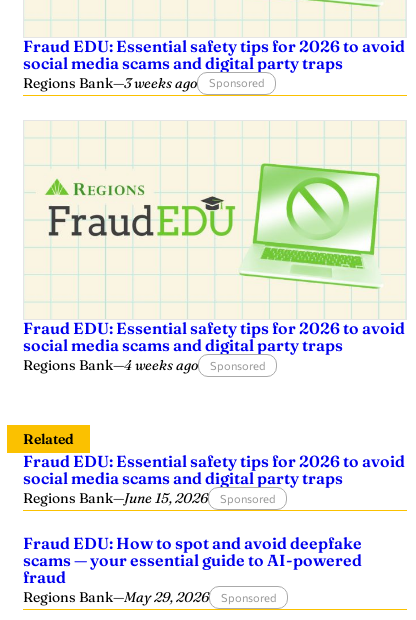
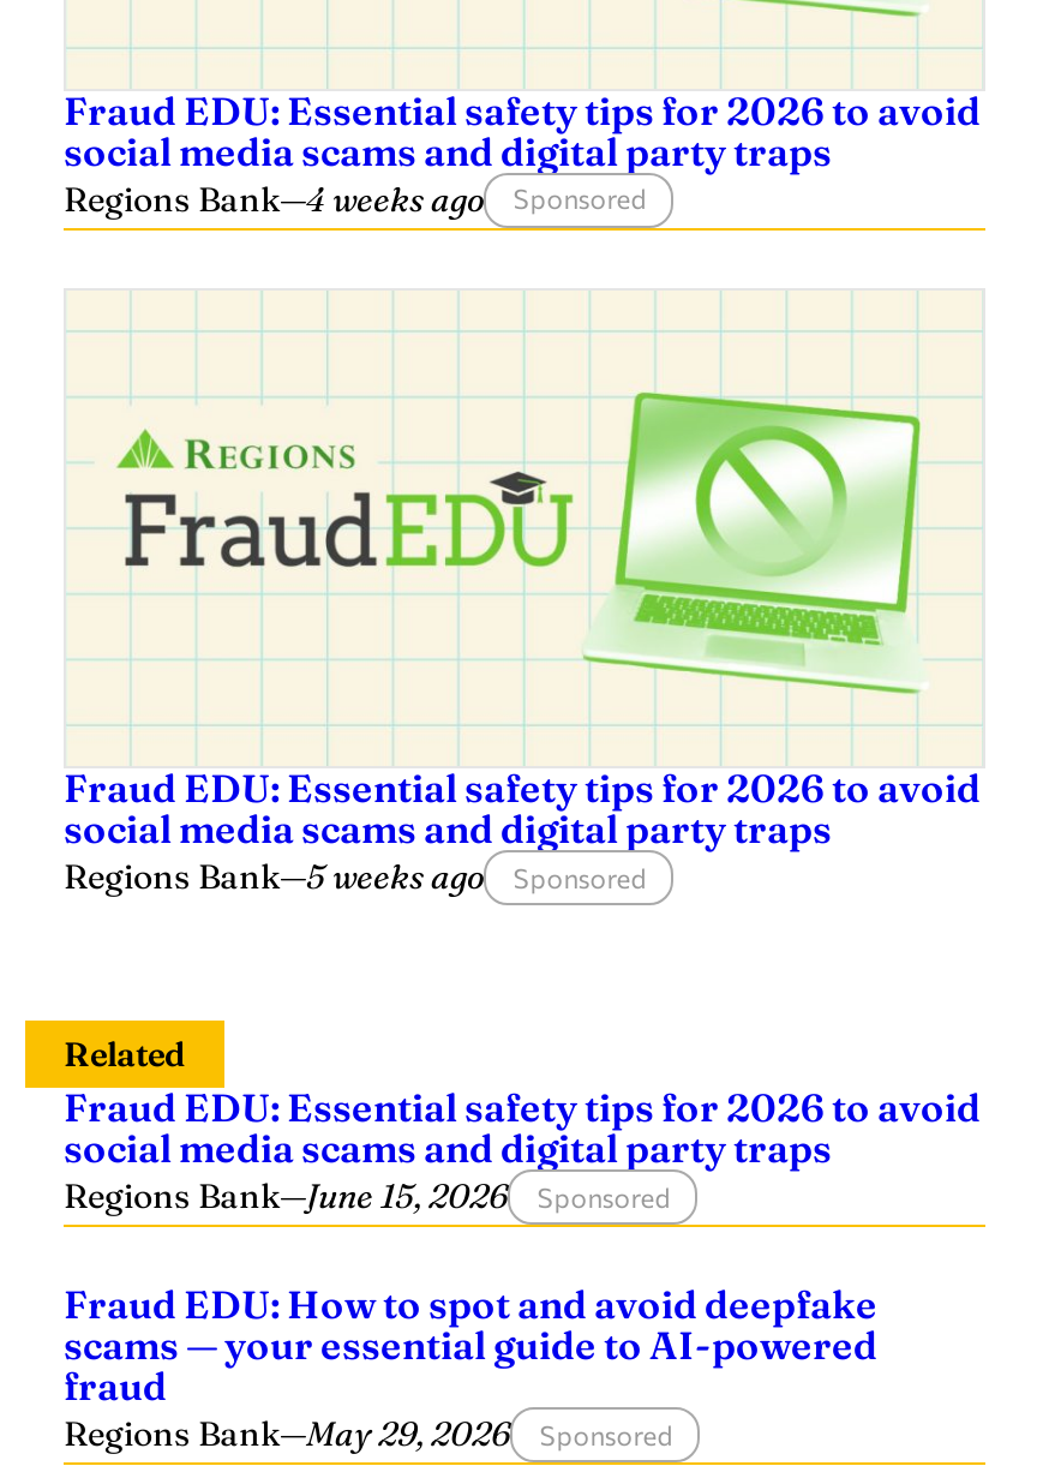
- Regions Bank—3 weeks ago

moved up: Regions Bank—4 weeks ago

+ Regions Bank—5 weeks ago
